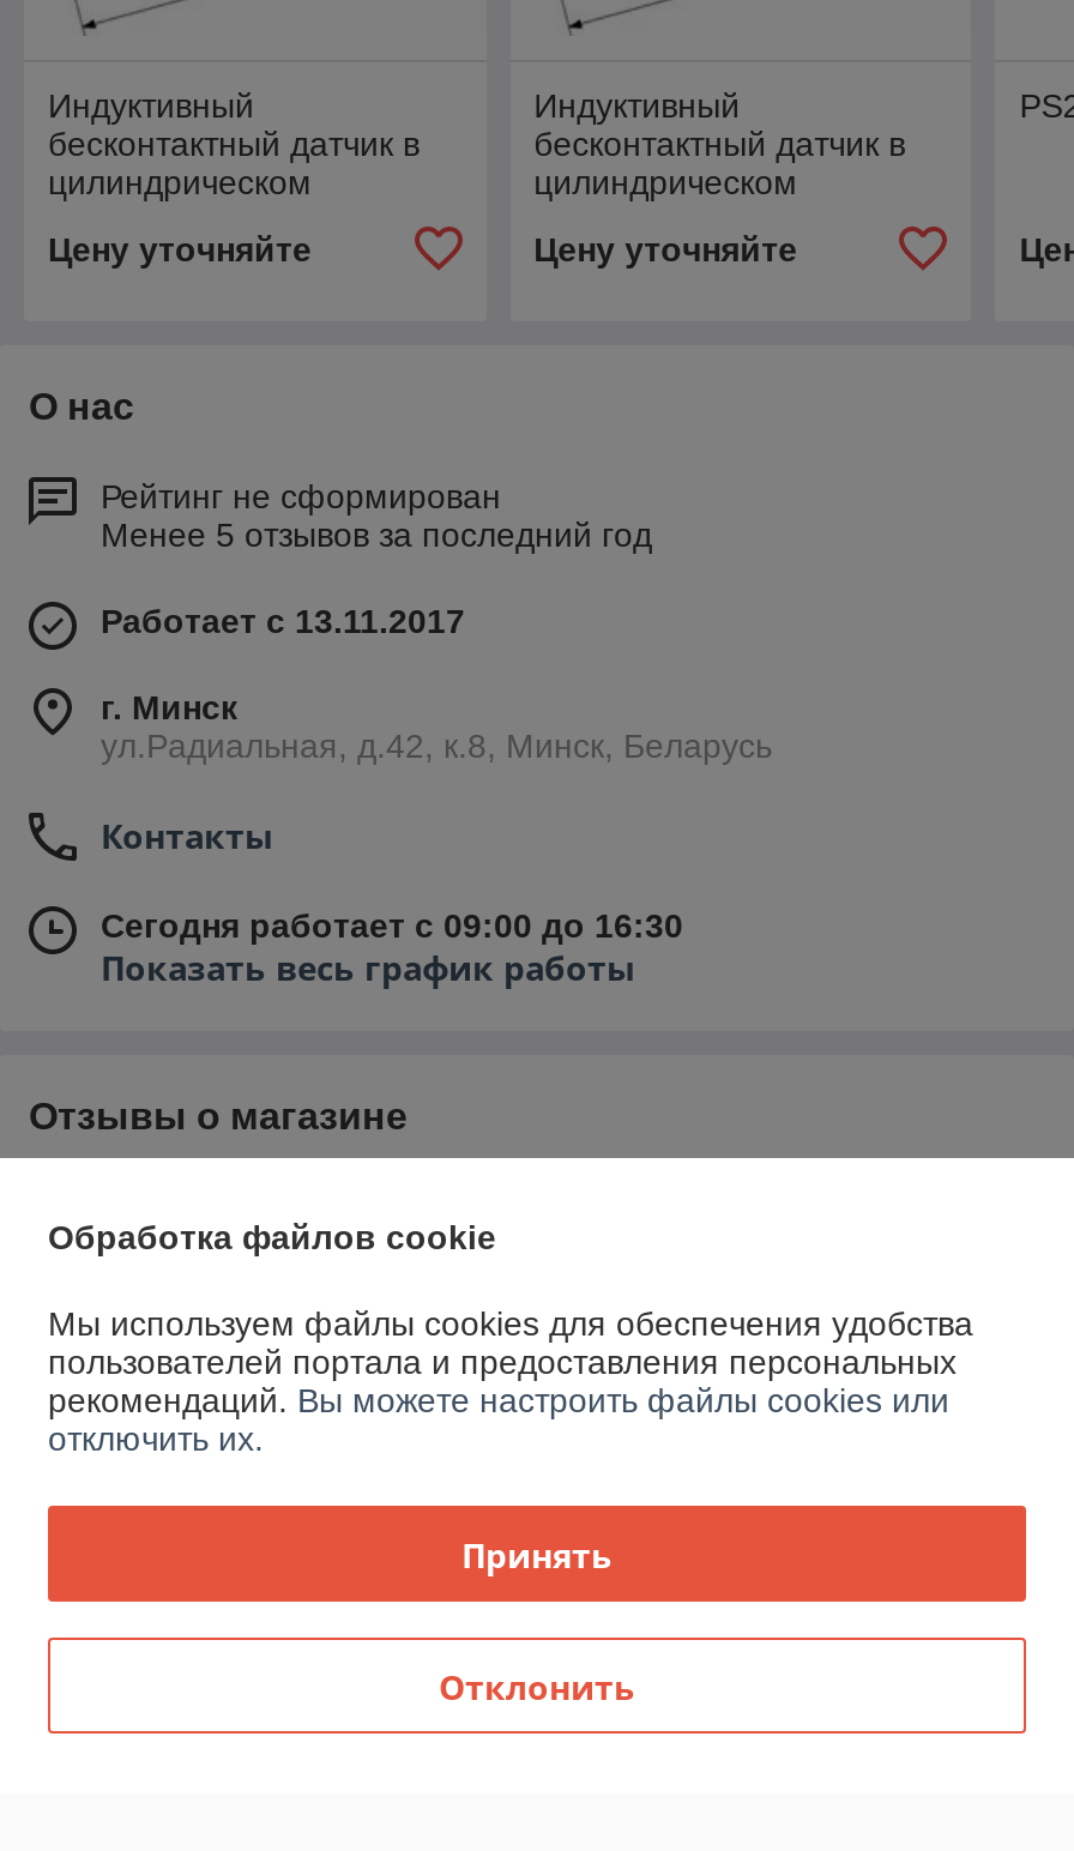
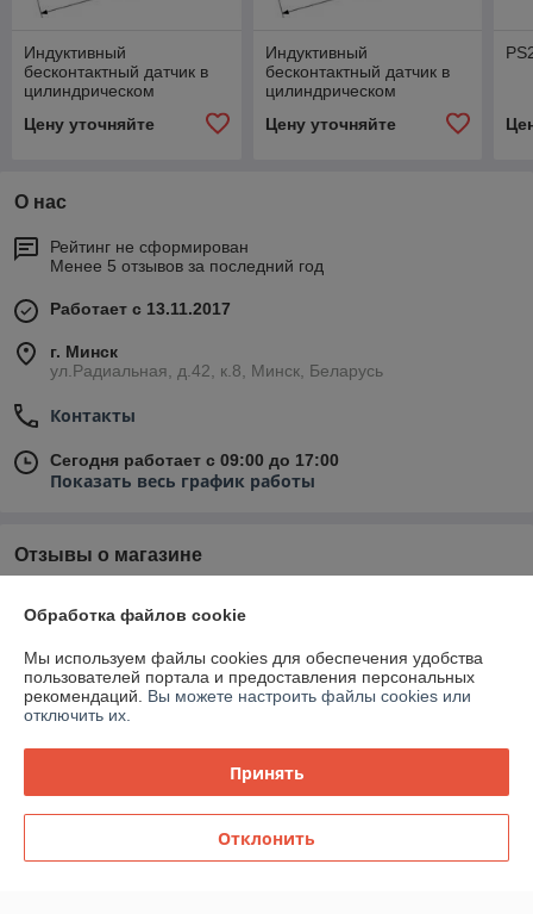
- Сегодня работает с 09:00 до 16:30
+ Сегодня работает с 09:00 до 17:00
